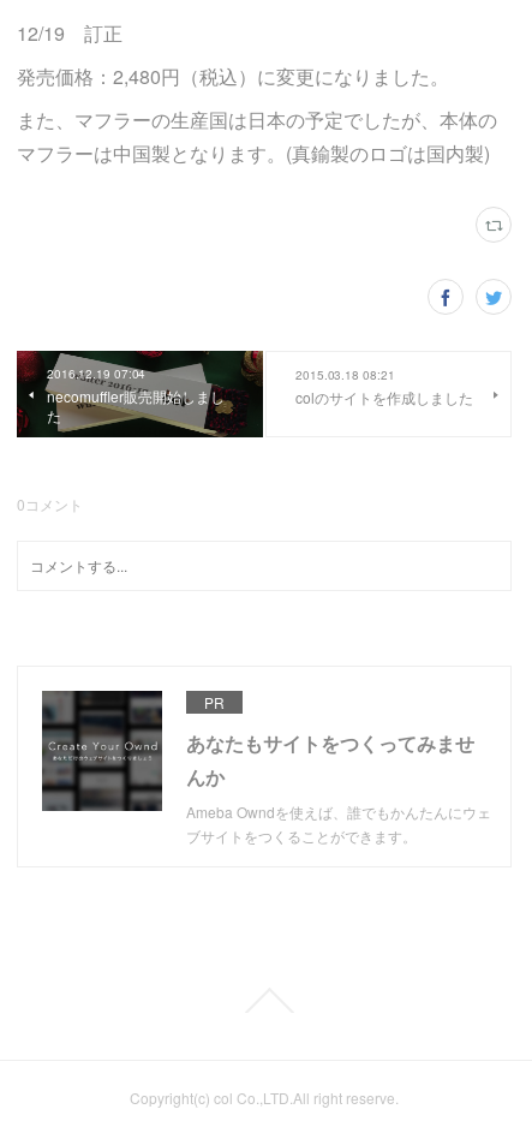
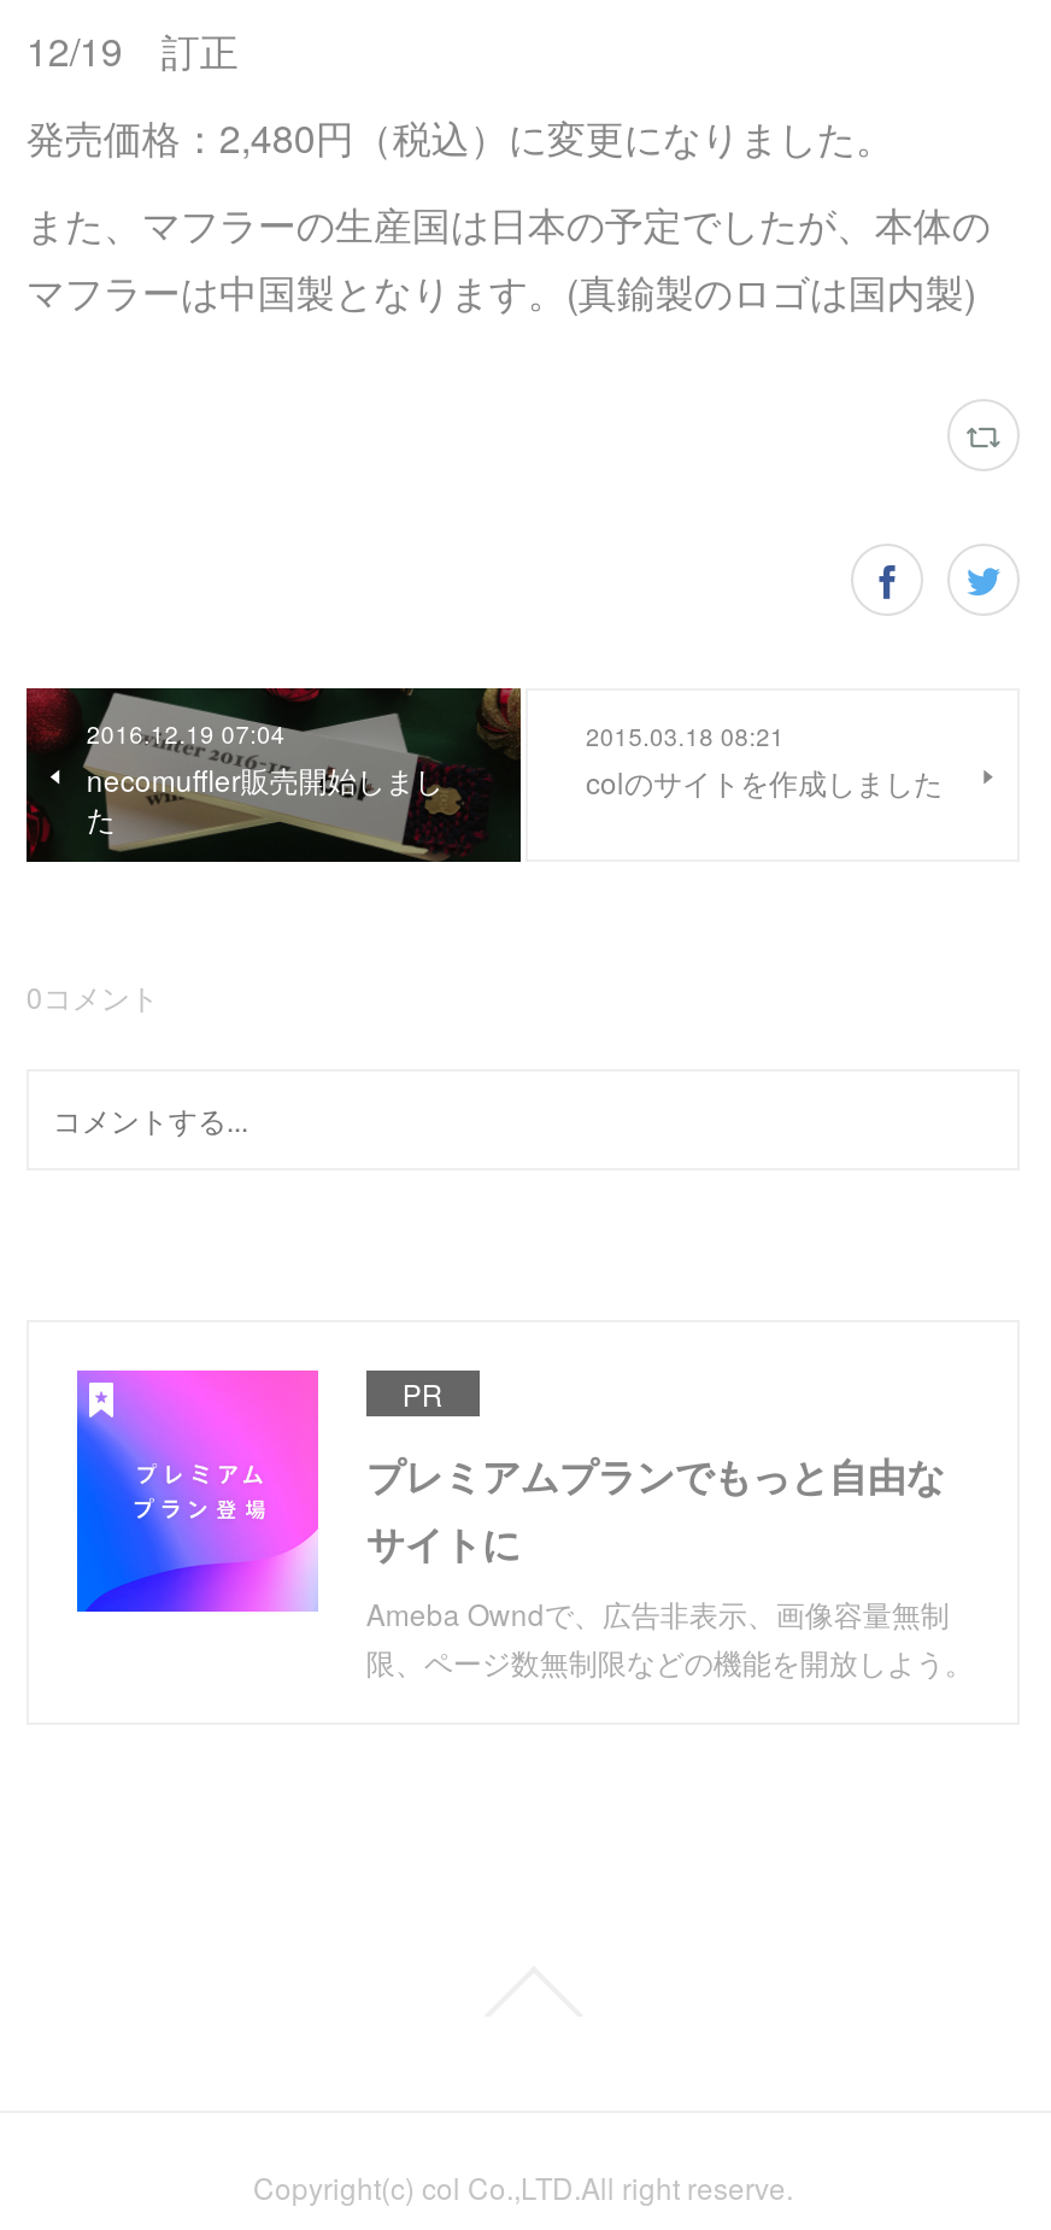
- [image]
- あなたもサイトをつくってみませ
- んか
- Ameba Owndを使えば、誰でもかんたんにウェ
- ブサイトをつくることができます。
+ [image]
+ プレミアムプランでもっと自由な
+ サイトに
+ Ameba Owndで、広告非表示、画像容量無制
+ 限、ページ数無制限などの機能を開放しよう。
